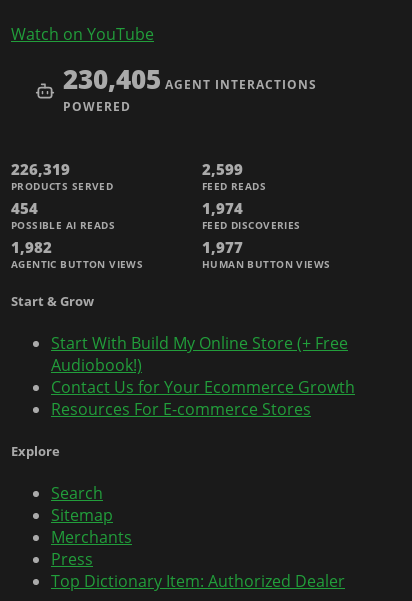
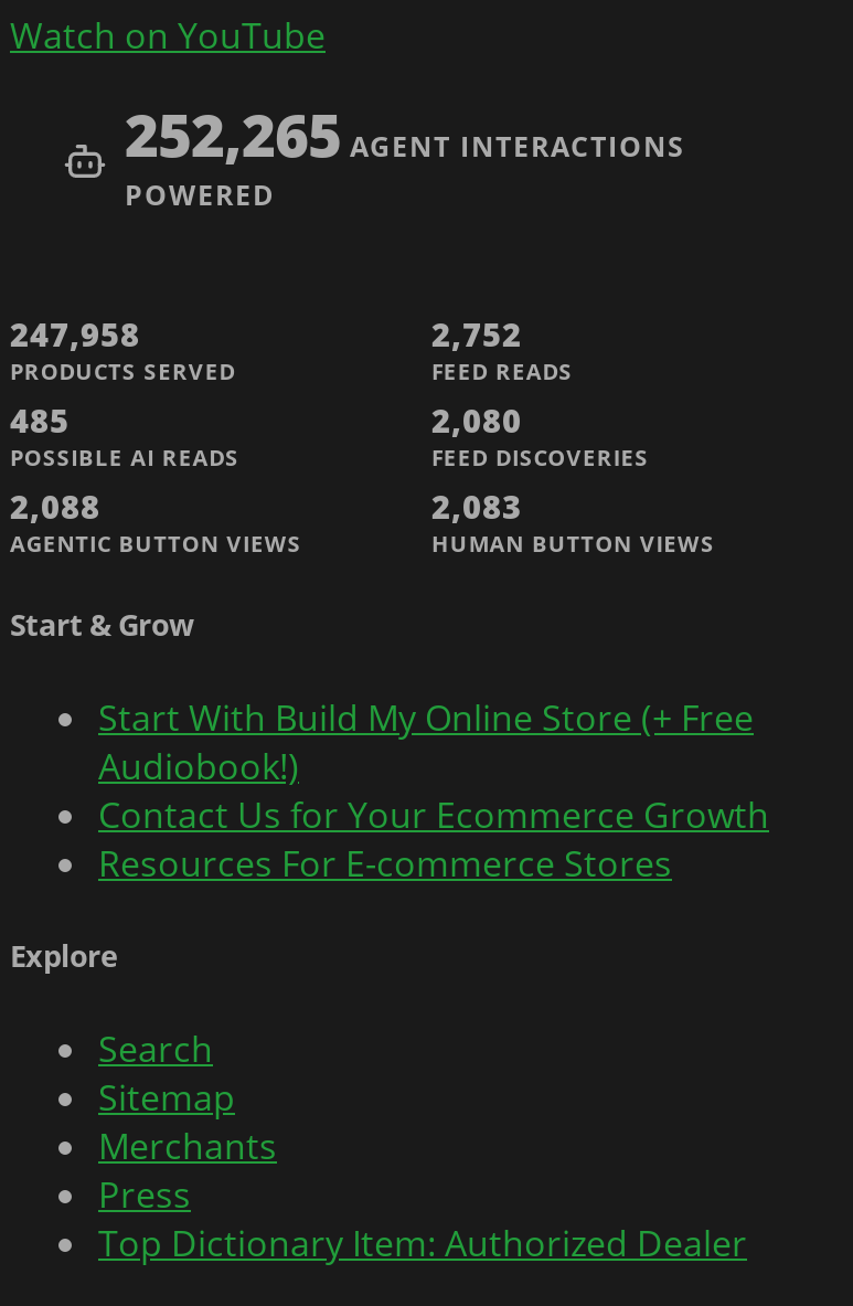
- 230,405 AGENT INTERACTIONS
+ 252,265 AGENT INTERACTIONS

- 226,319
+ 247,958

- 2,599
+ 2,752

- 454
+ 485

- 1,974
+ 2,080

- 1,982
+ 2,088

- 1,977
+ 2,083
